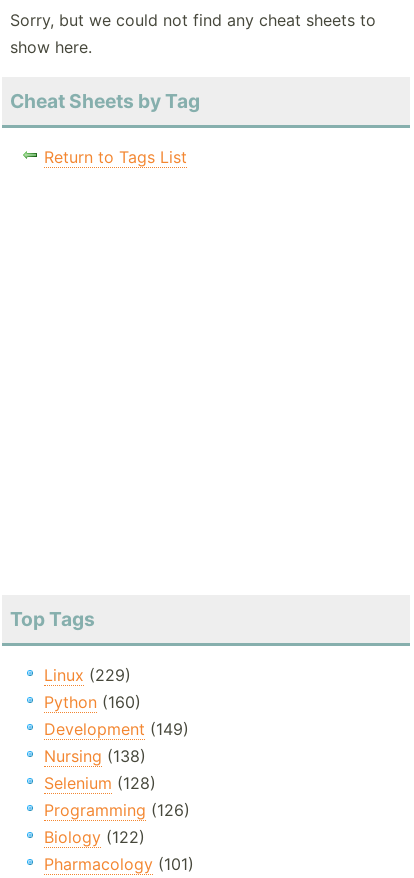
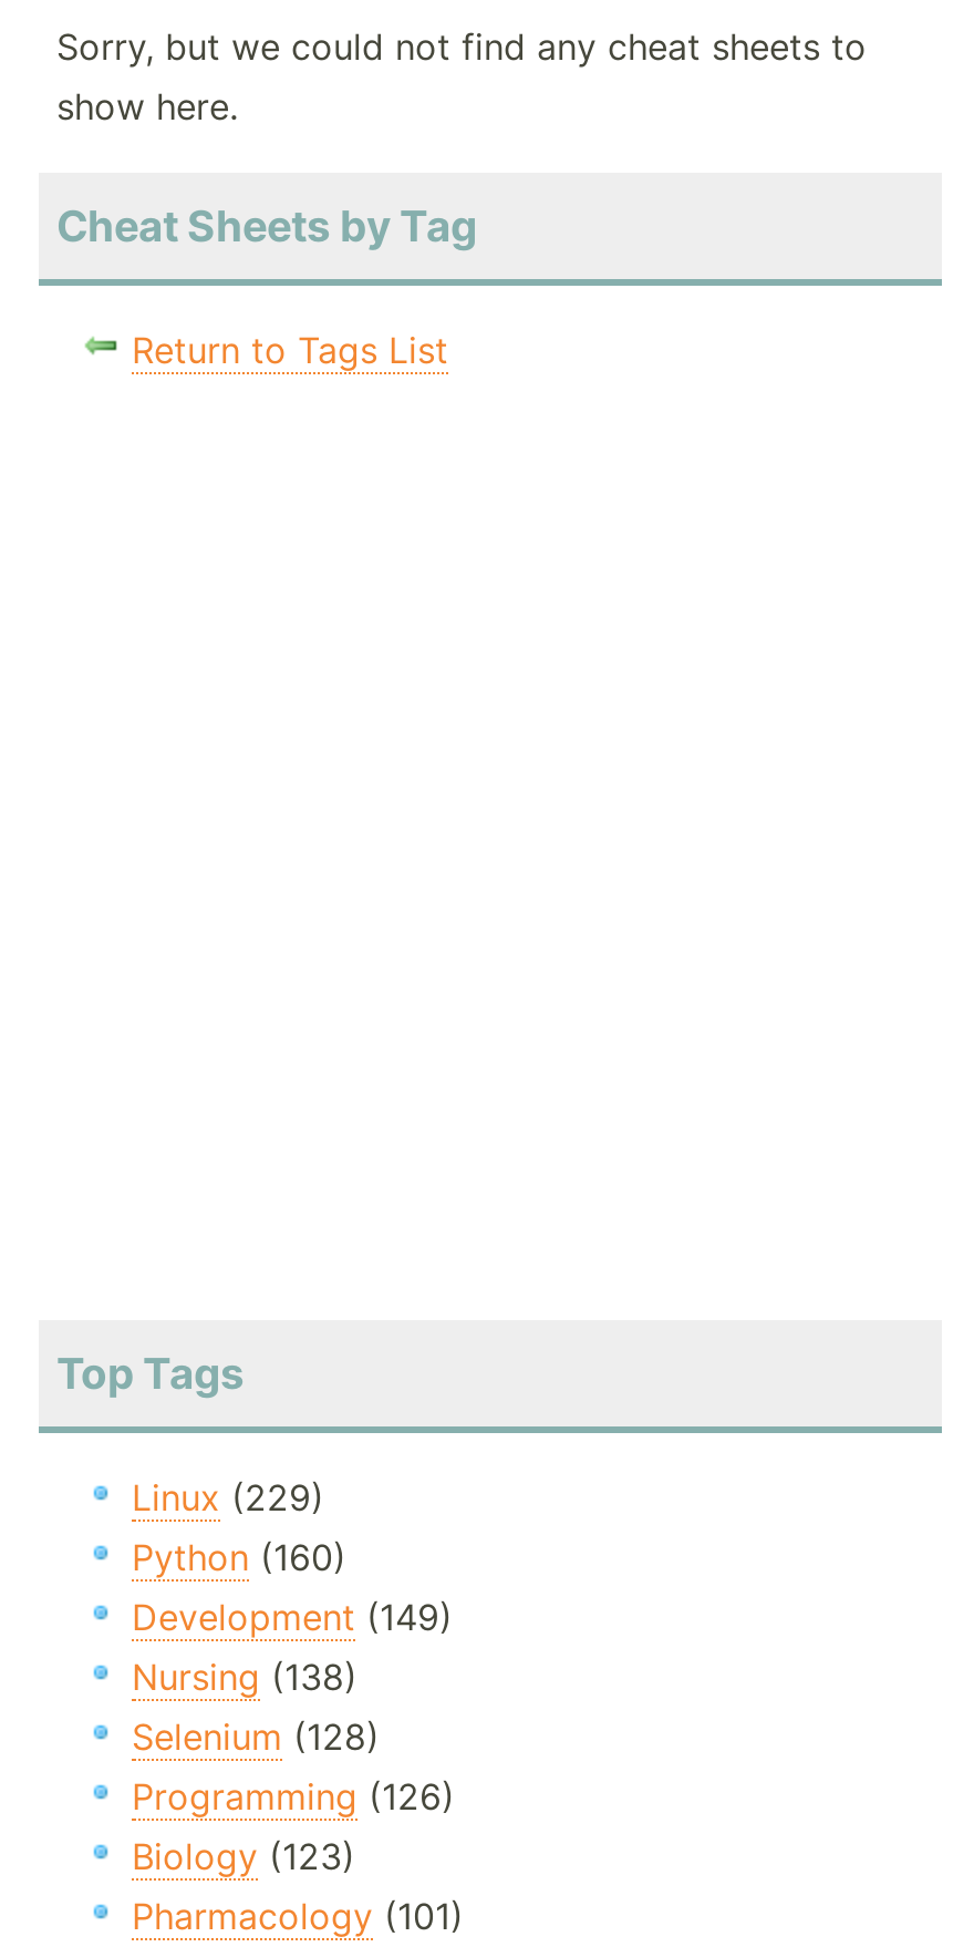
- Biology (122)
+ Biology (123)
